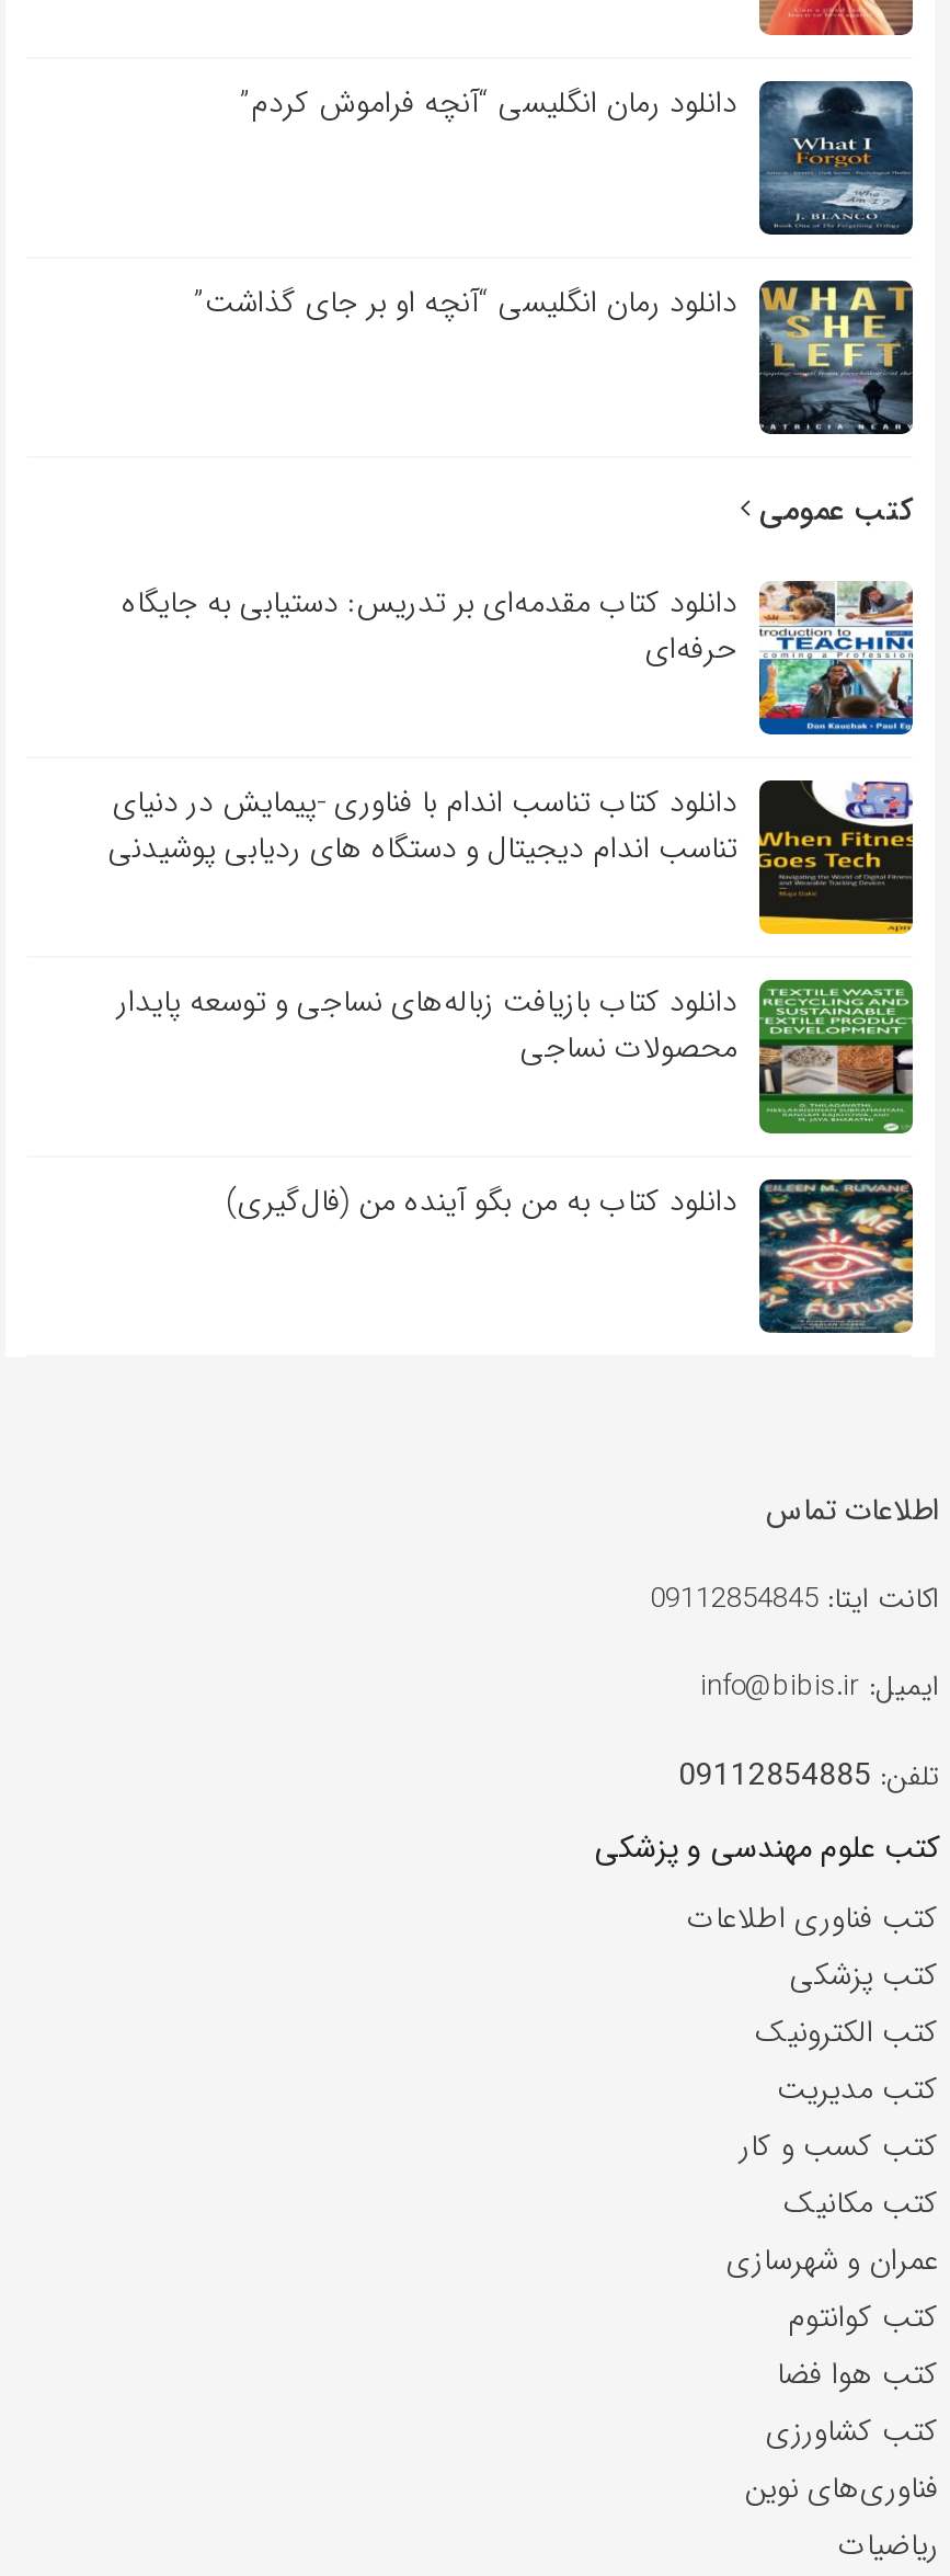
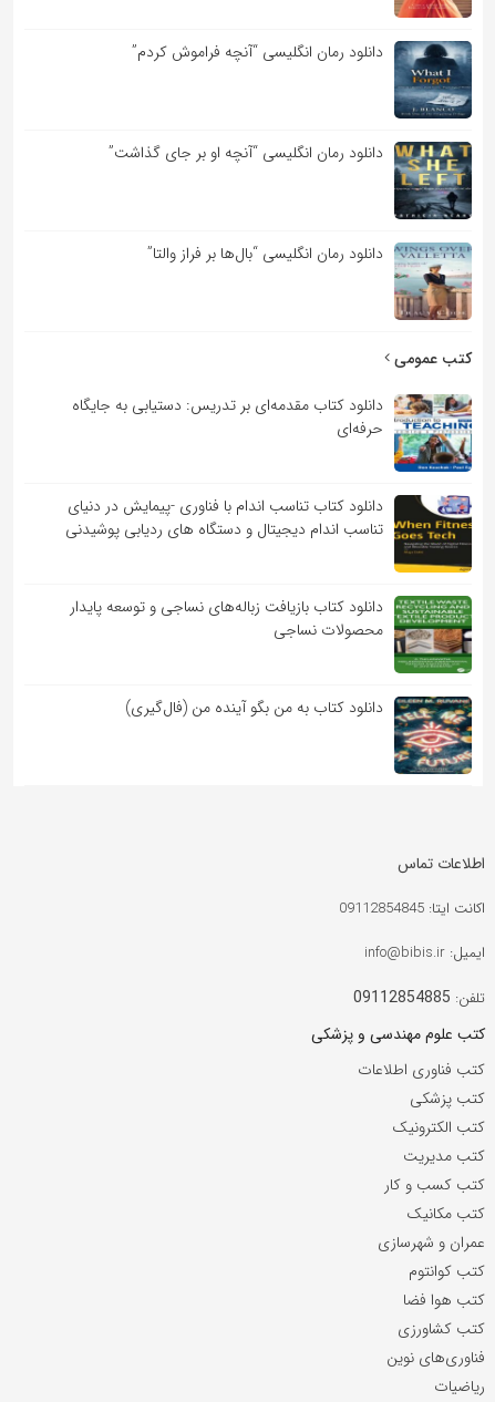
+ [image]
+ دانلود رمان انگلیسی “بال‌ها بر فراز والتا”
